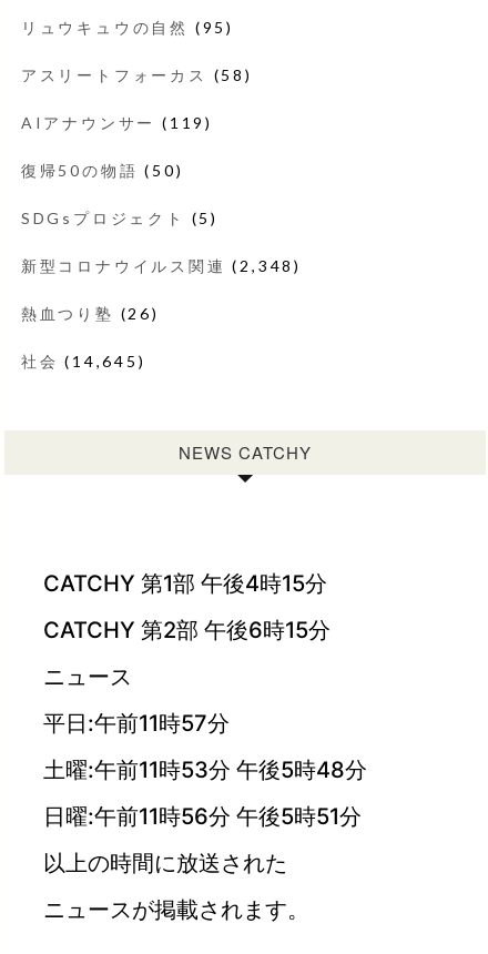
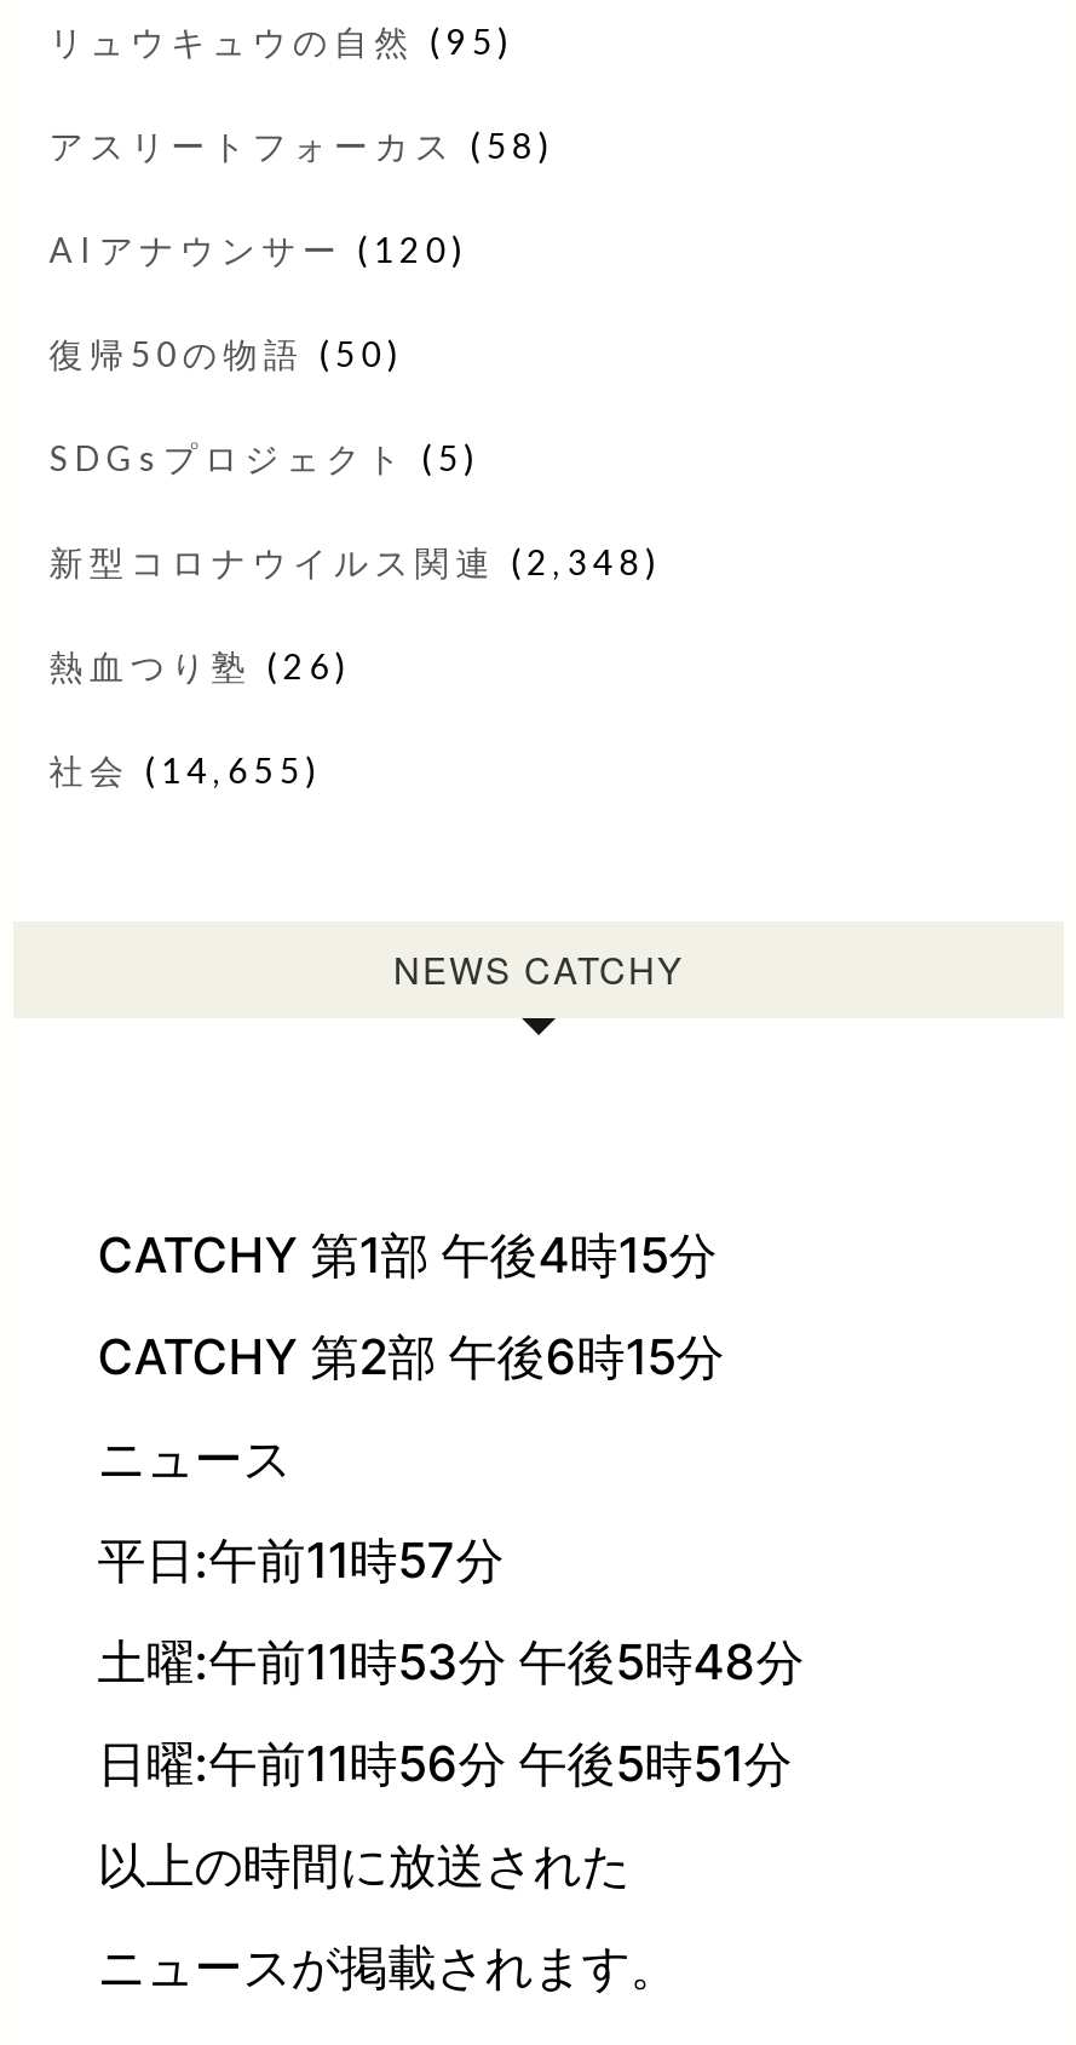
- AIアナウンサー(119)
+ AIアナウンサー(120)

- 社会(14,645)
+ 社会(14,655)
